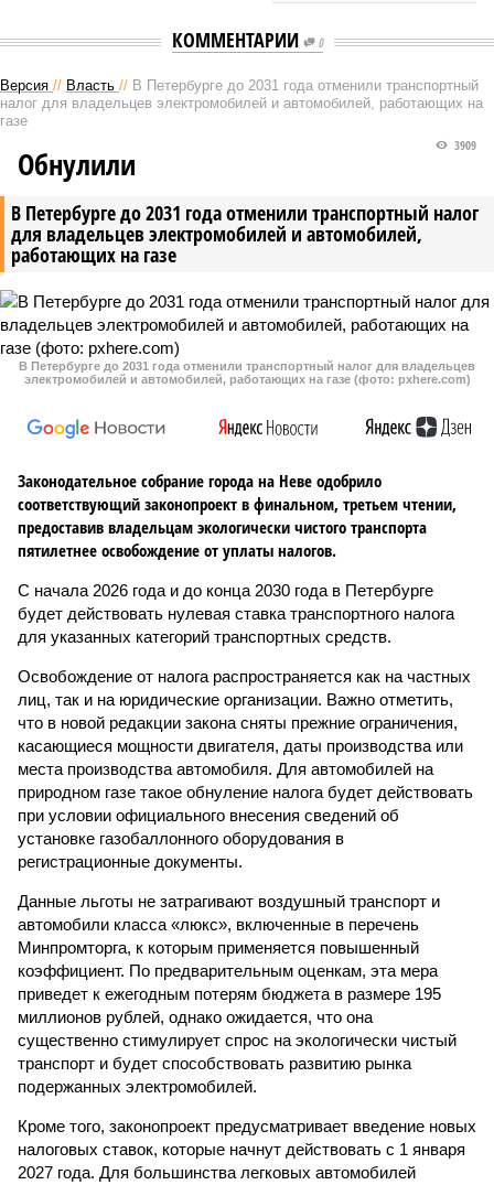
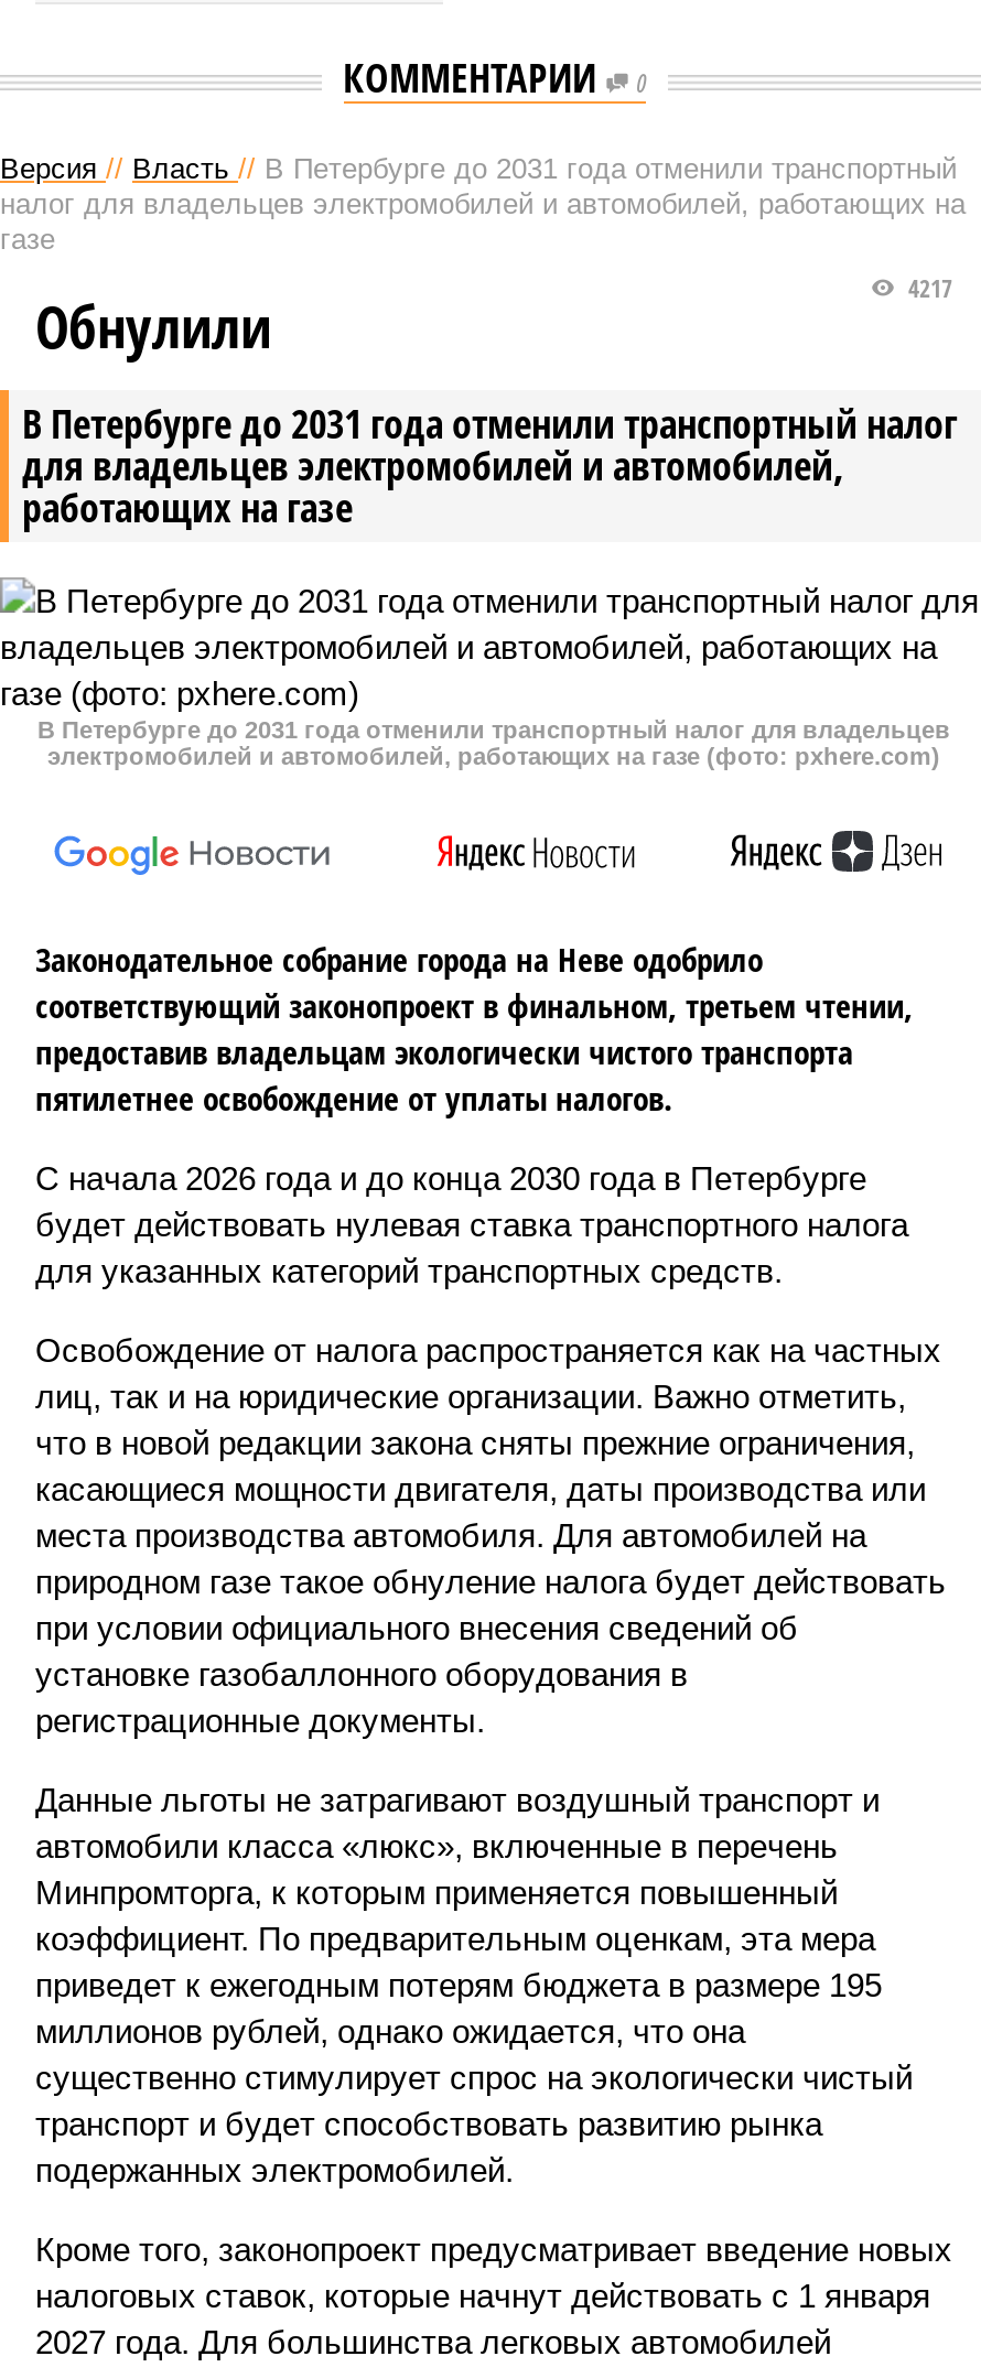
- 3909
+ 4217
